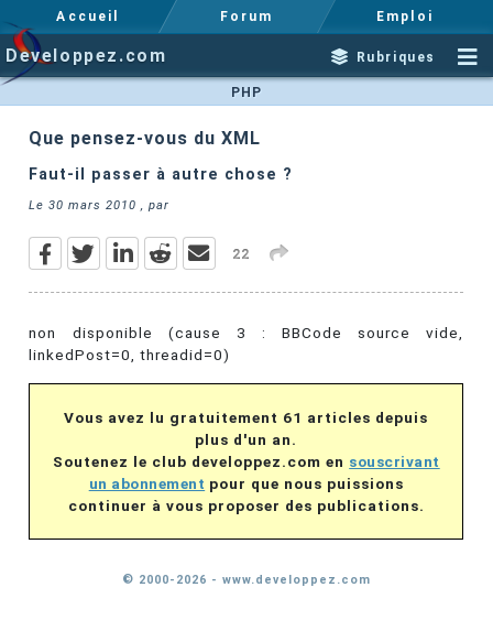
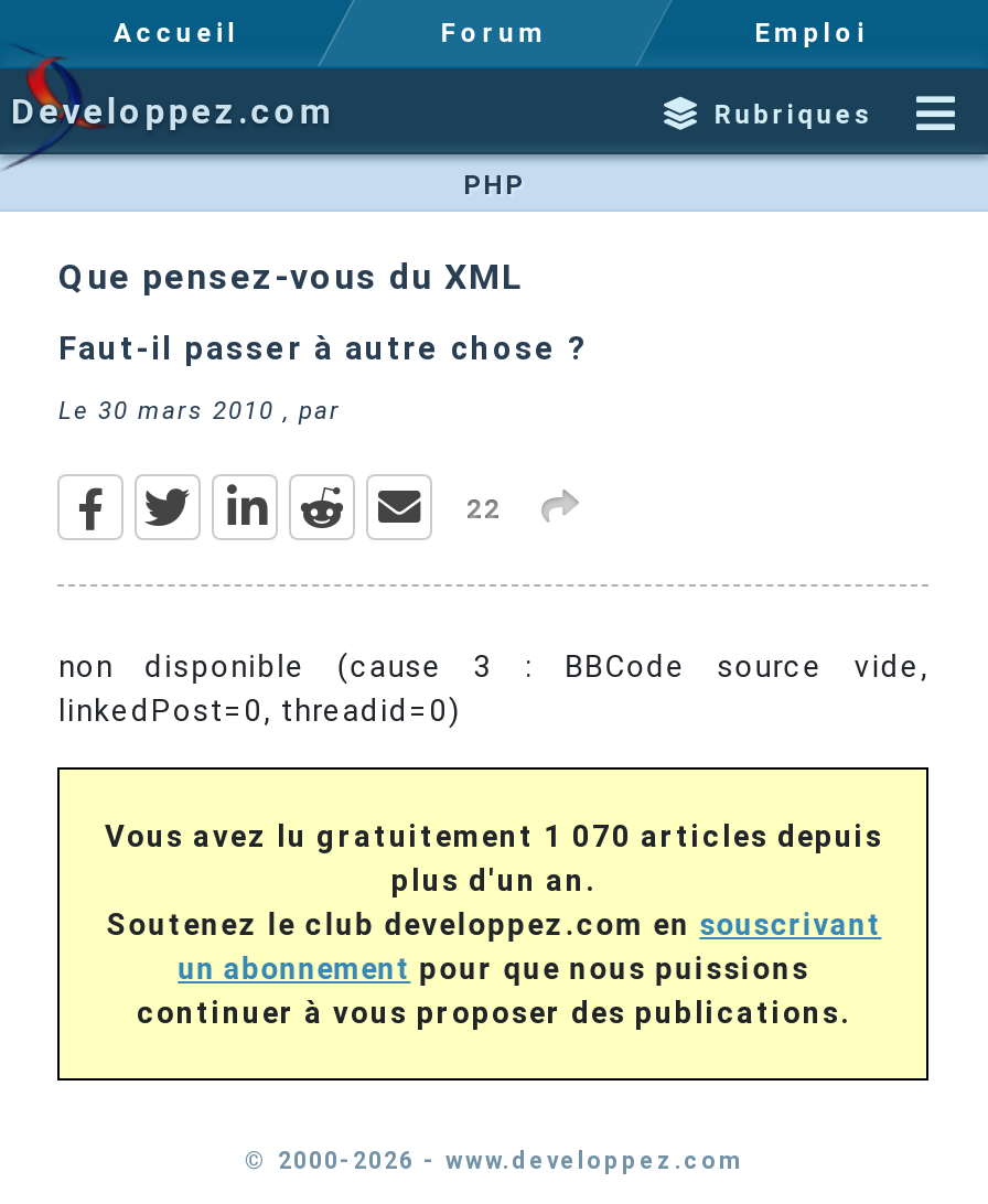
- Vous avez lu gratuitement 61 articles depuis
+ Vous avez lu gratuitement 1 070 articles depuis
